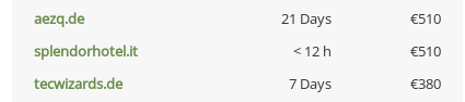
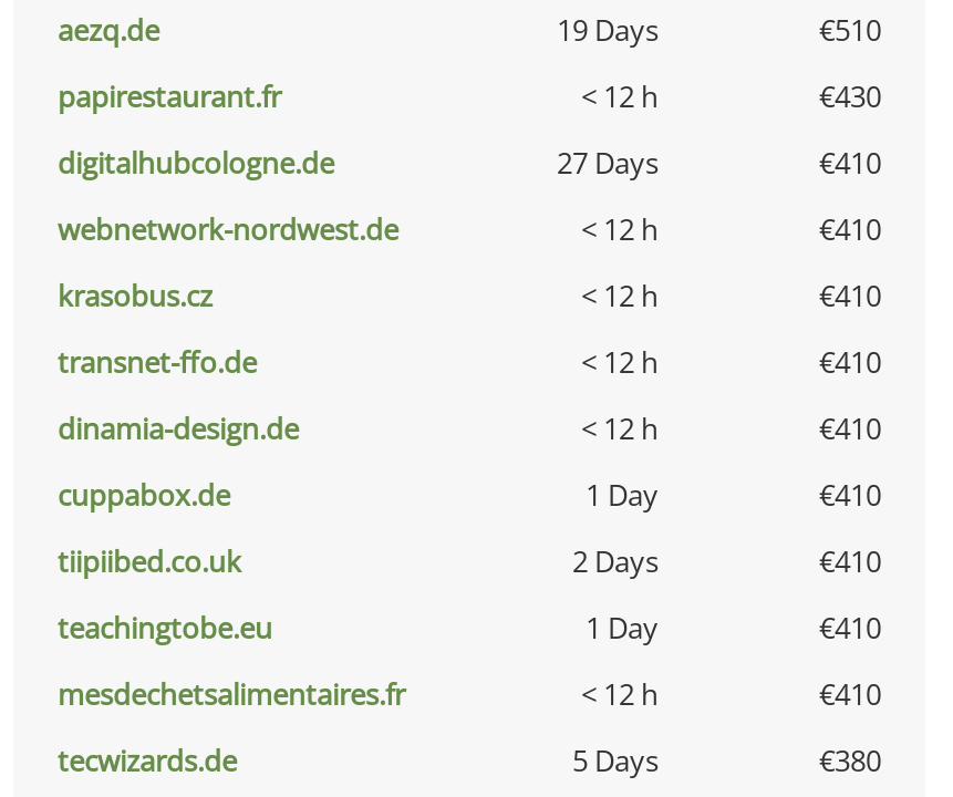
- 21 Days
+ 19 Days

- splendorhotel.it
+ papirestaurant.fr

- €510
+ €430
+ digitalhubcologne.de
+ 27 Days
+ €410
+ webnetwork-nordwest.de
+ < 12 h
+ €410
+ krasobus.cz
+ < 12 h
+ €410
+ transnet-ffo.de
+ < 12 h
+ €410
+ dinamia-design.de
+ < 12 h
+ €410
+ cuppabox.de
+ 1 Day
+ €410
+ tiipiibed.co.uk
+ 2 Days
+ €410
+ teachingtobe.eu
+ 1 Day
+ €410
+ mesdechetsalimentaires.fr
+ < 12 h
+ €410

- 7 Days
+ 5 Days
